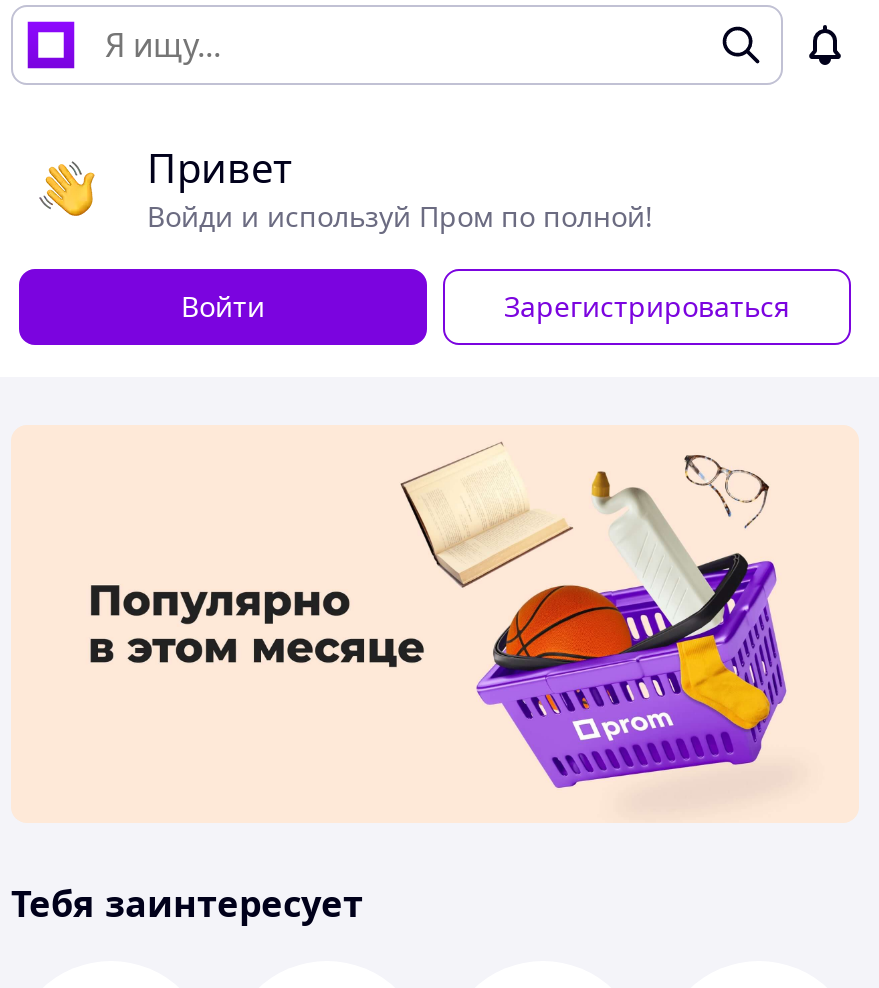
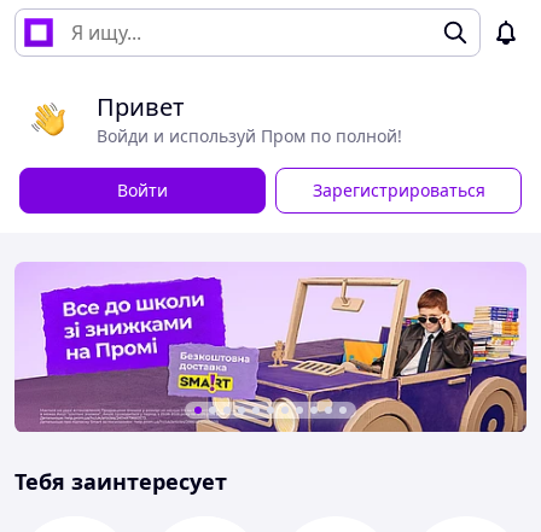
- [image]
+ [image]
